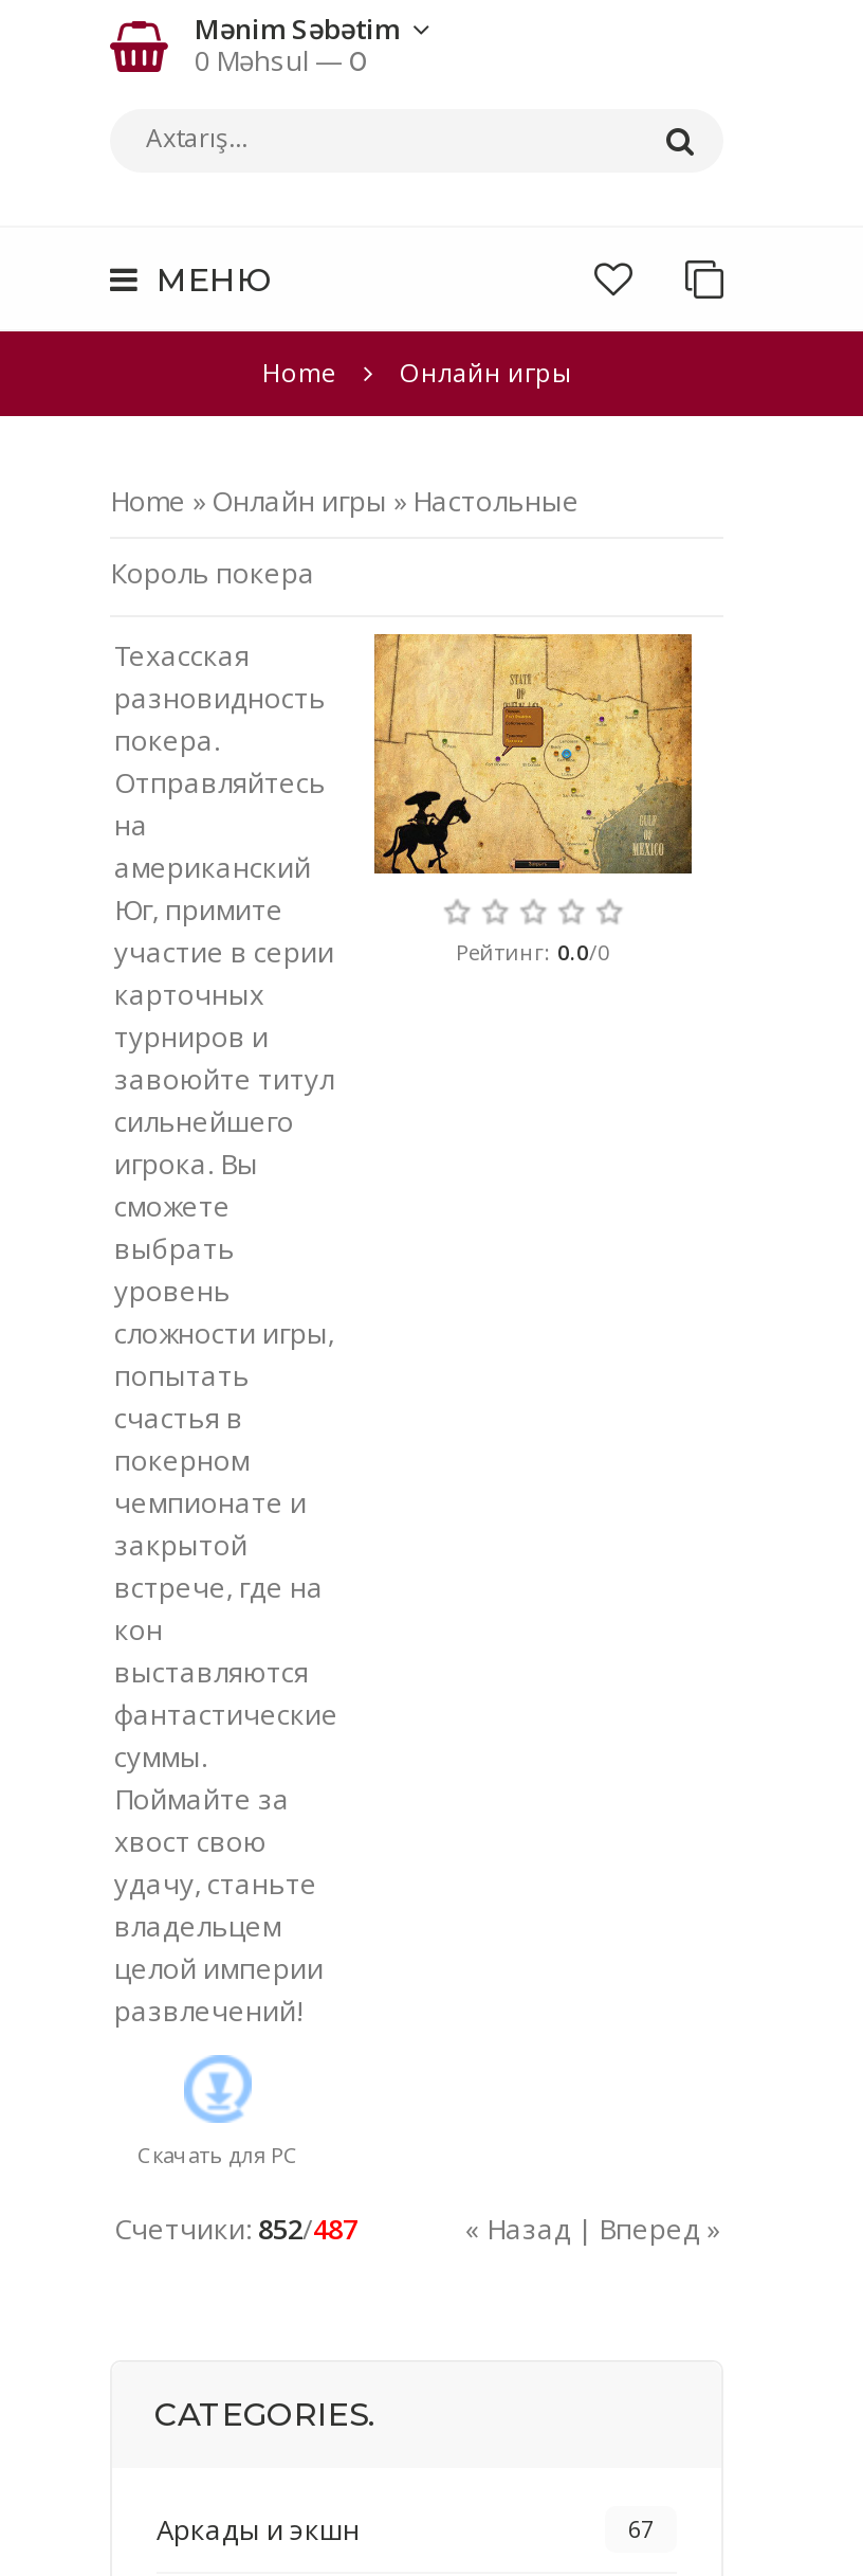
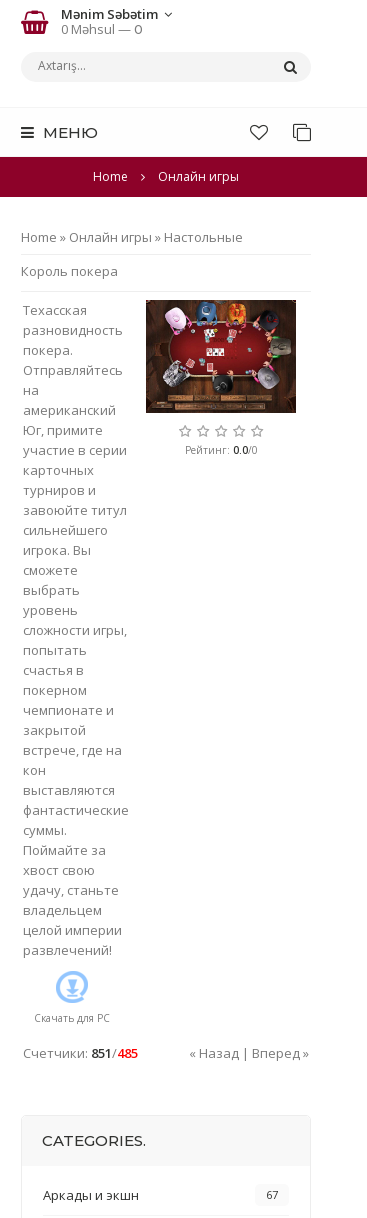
- [image]
+ [image]

- Счетчики: 852/487
+ Счетчики: 851/485
